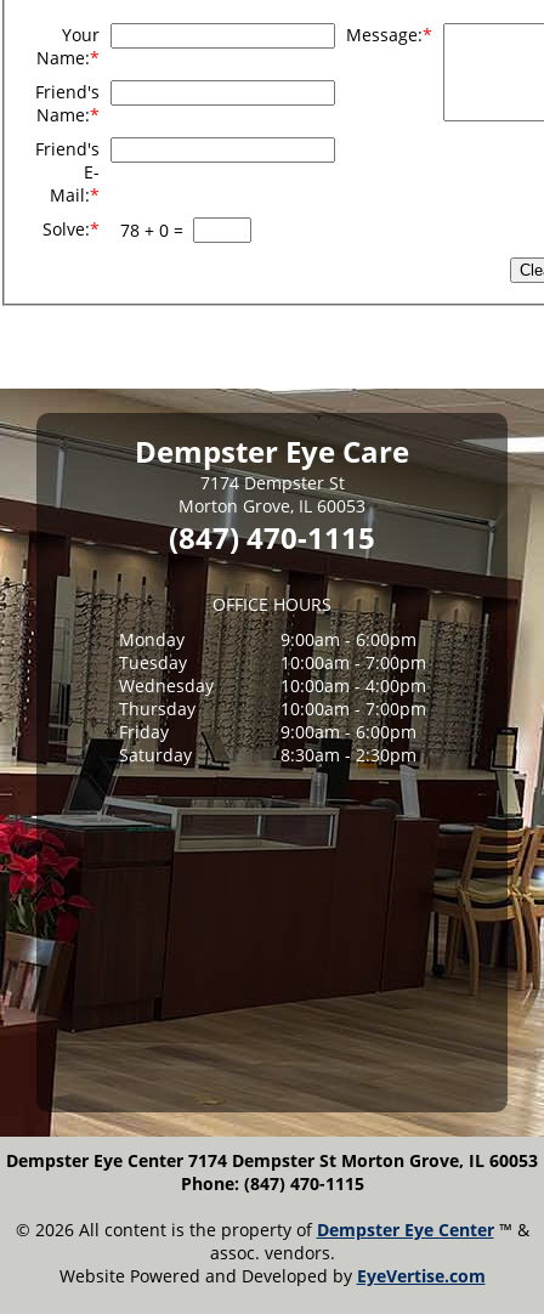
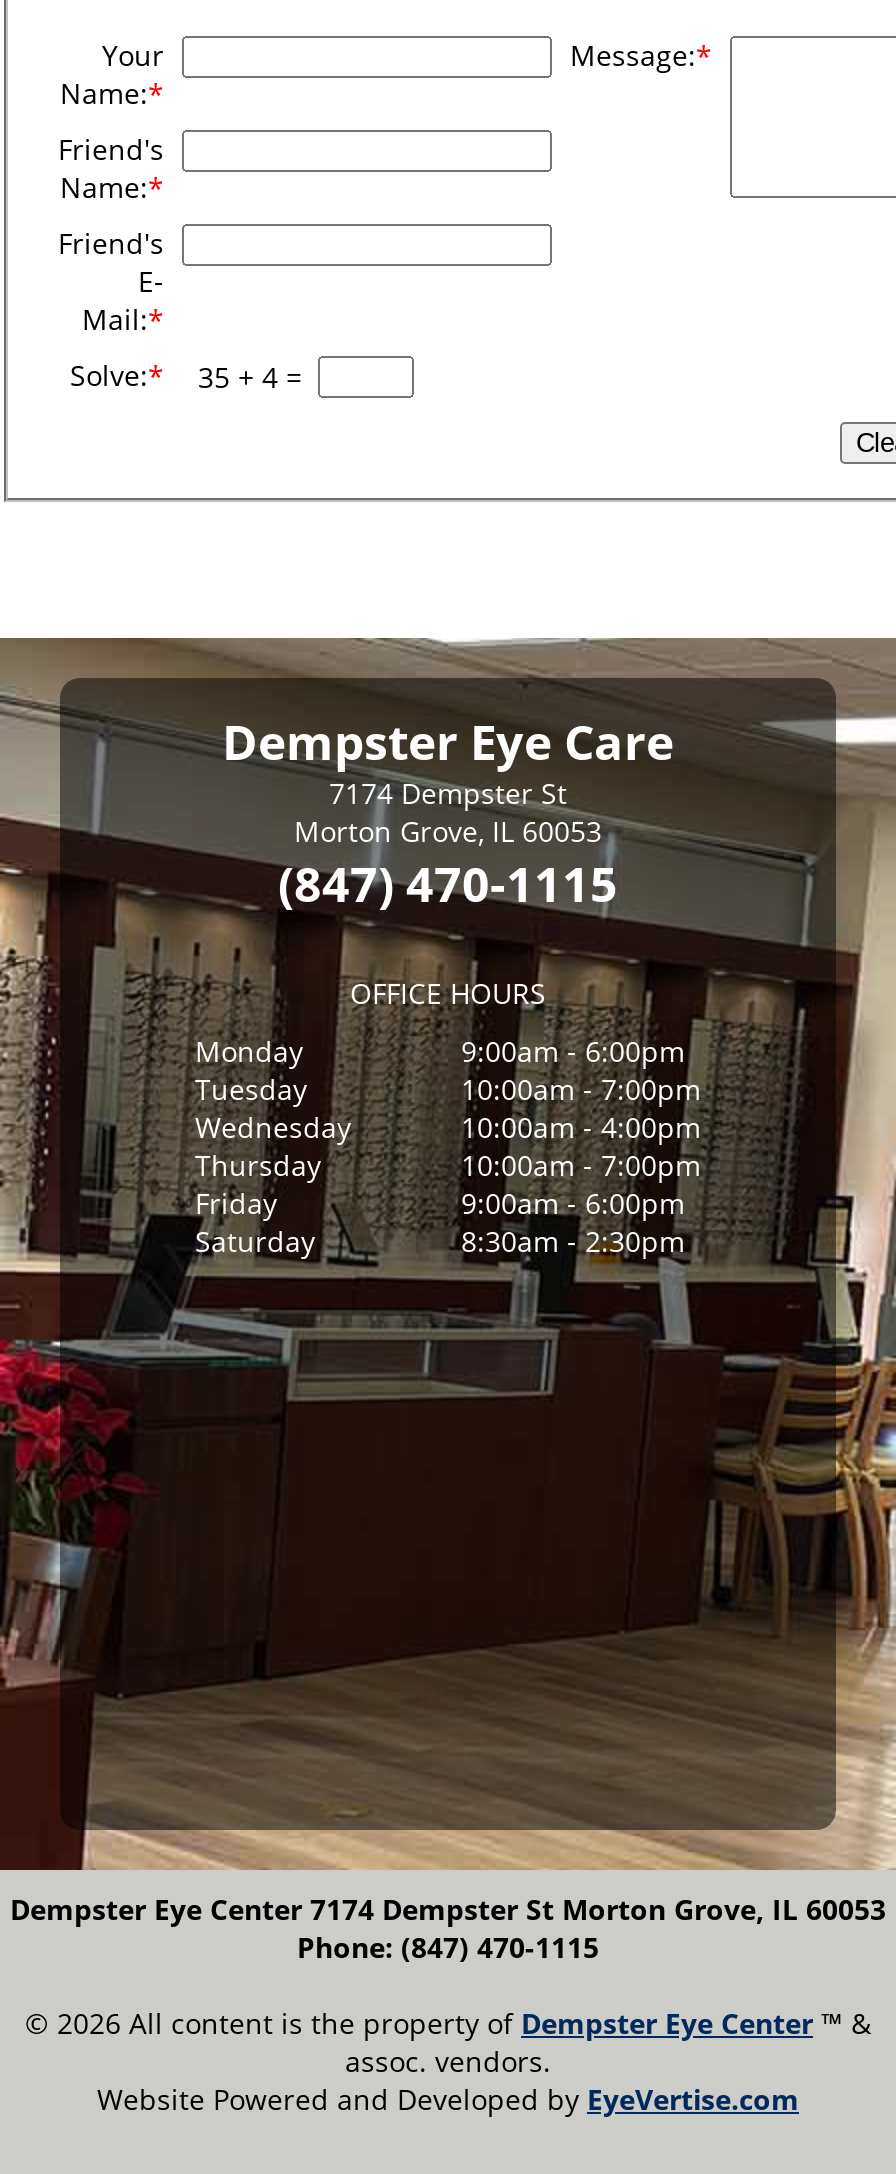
- Solve:* 78 + 0 =
+ Solve:* 35 + 4 =
